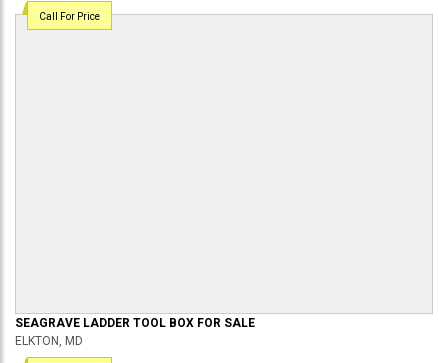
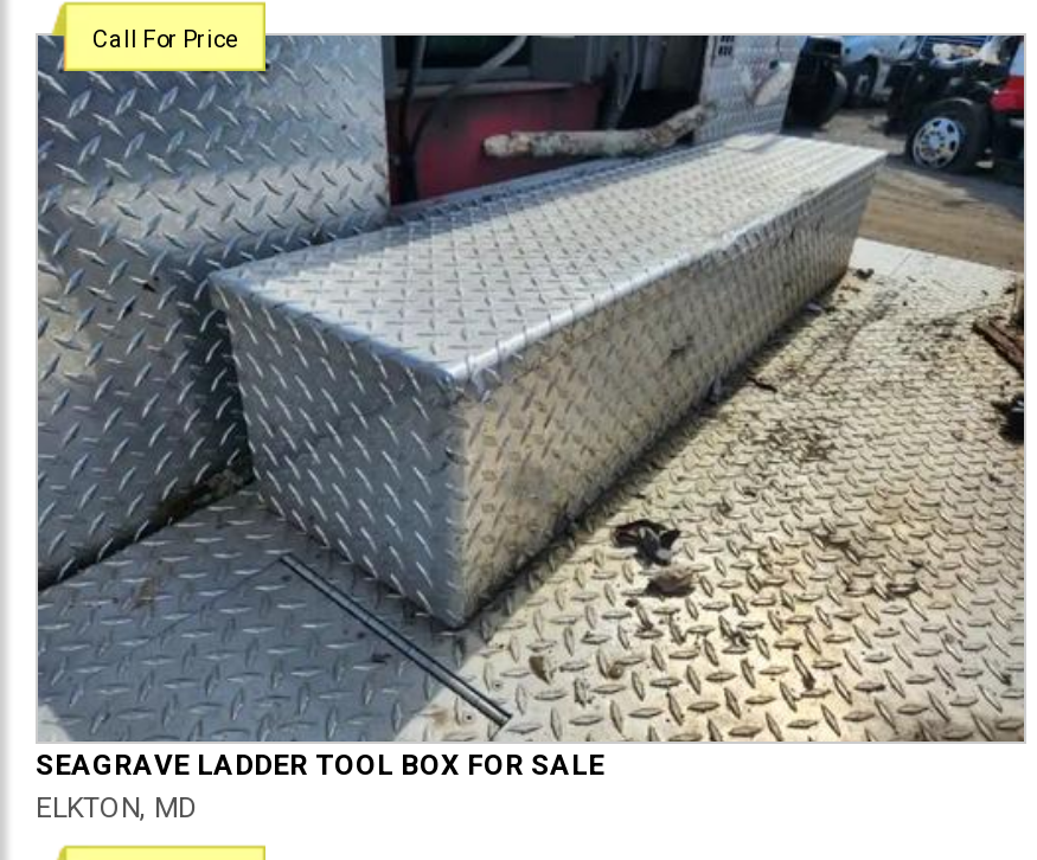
+ [image]
